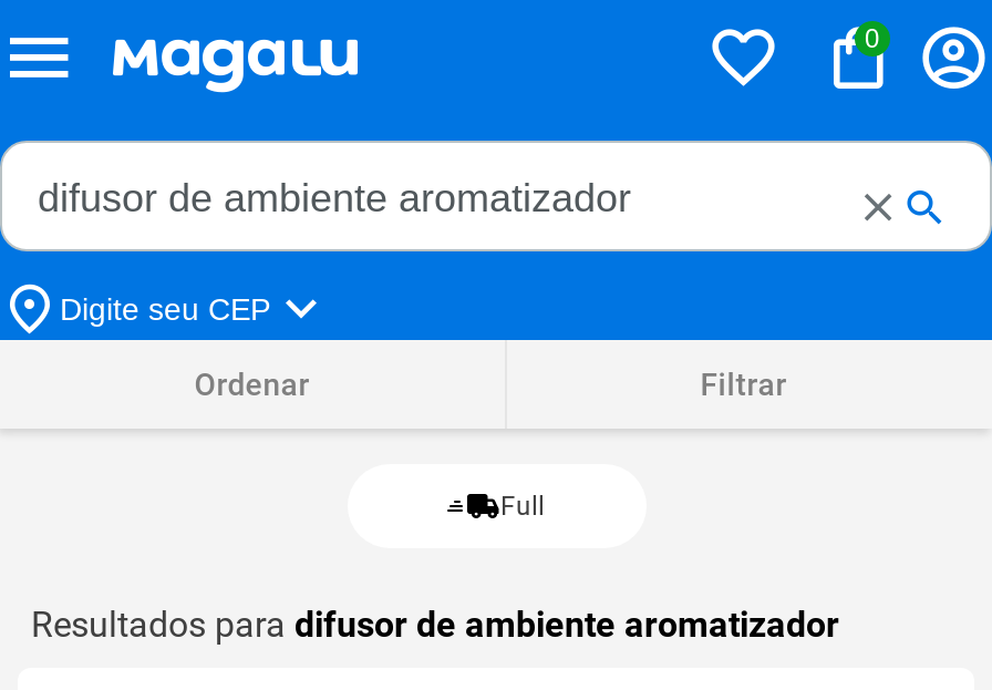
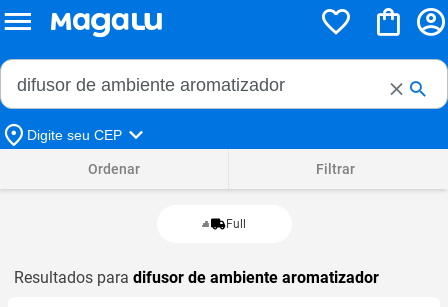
- 0
